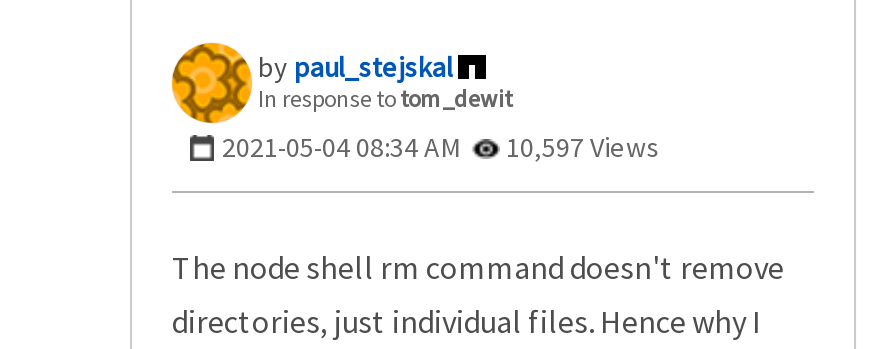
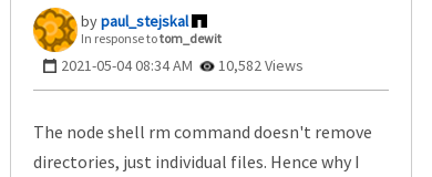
- 2021-05-04 08:34 AM 10,597 Views
+ 2021-05-04 08:34 AM 10,582 Views
